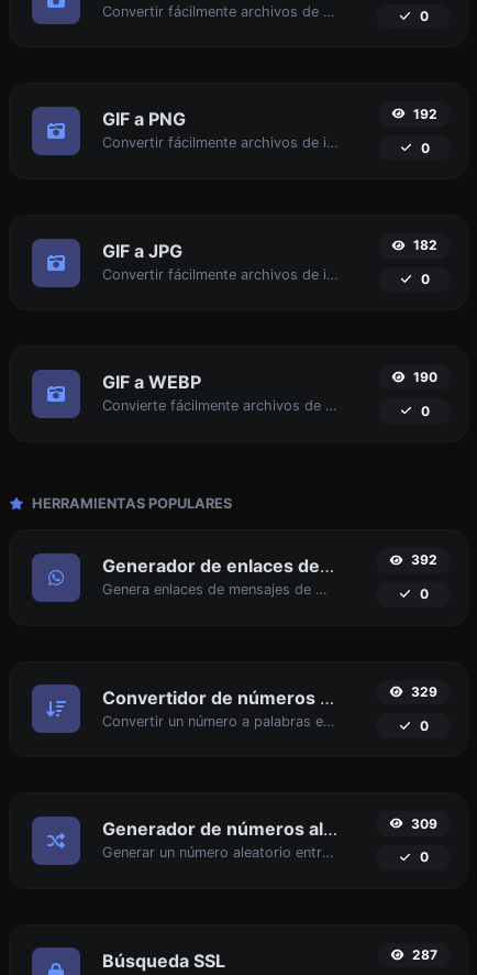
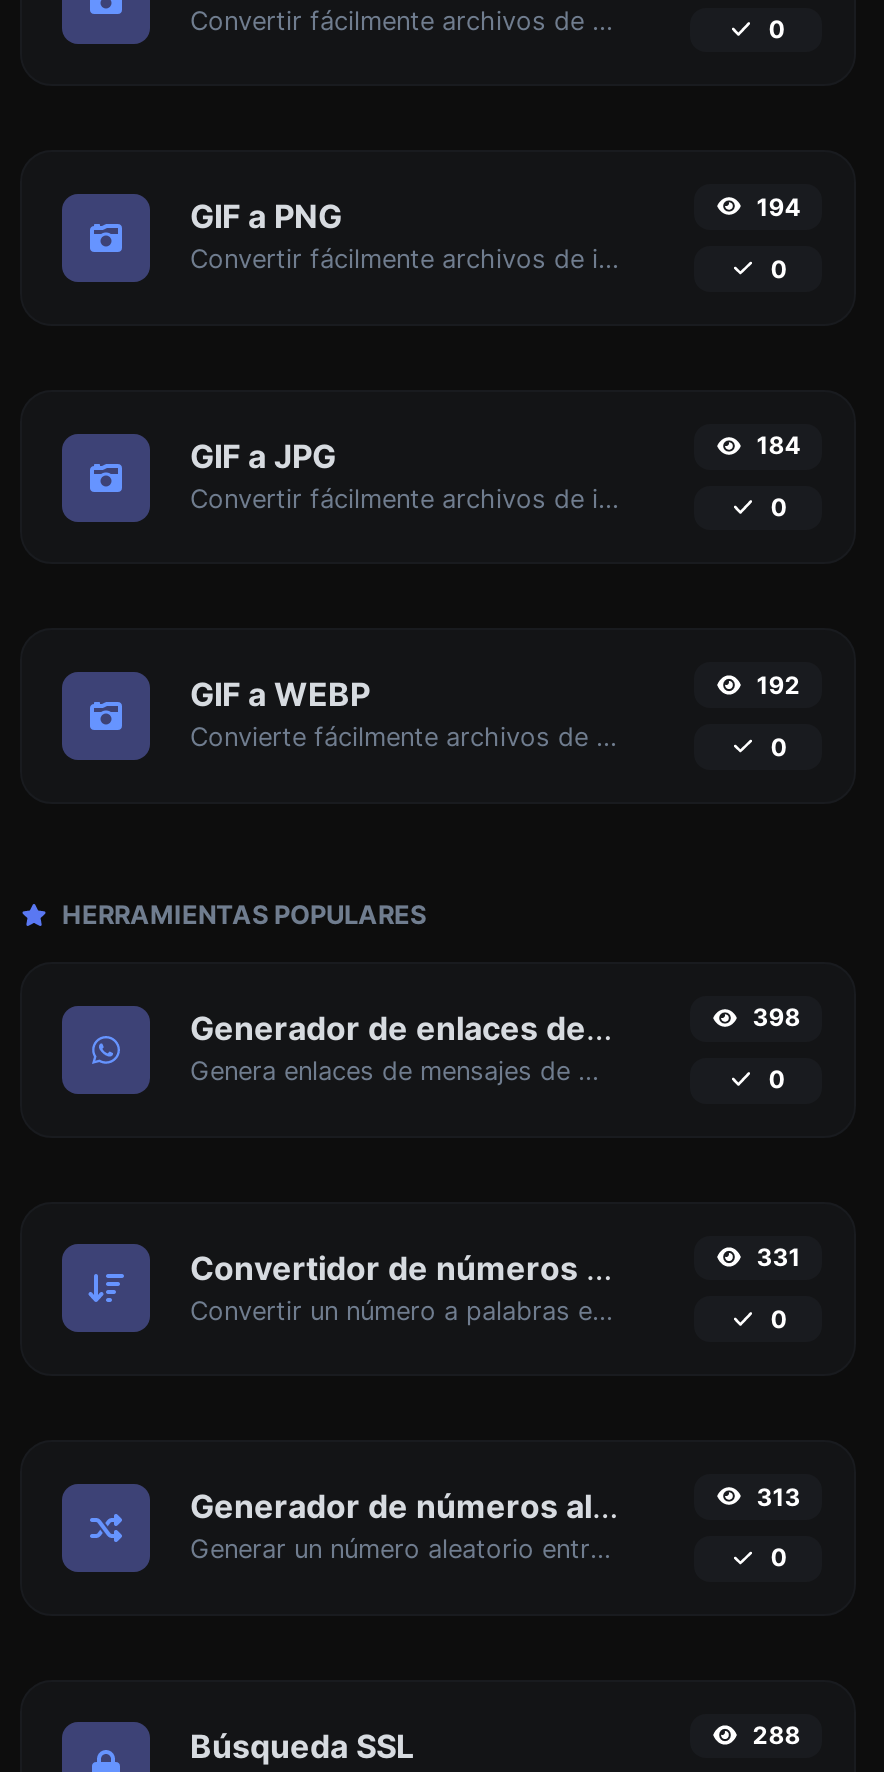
- 192
+ 194

- 182
+ 184

- 190
+ 192

- 392
+ 398

- 329
+ 331

- 309
+ 313

- 287
+ 288
